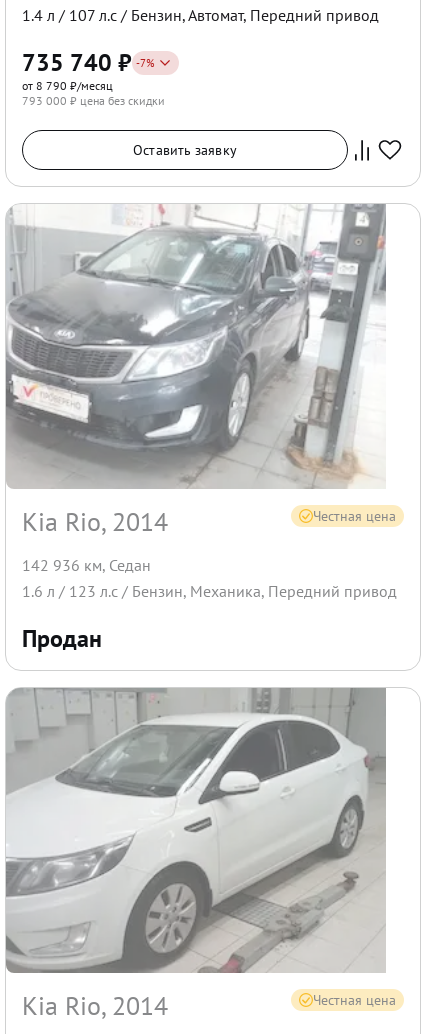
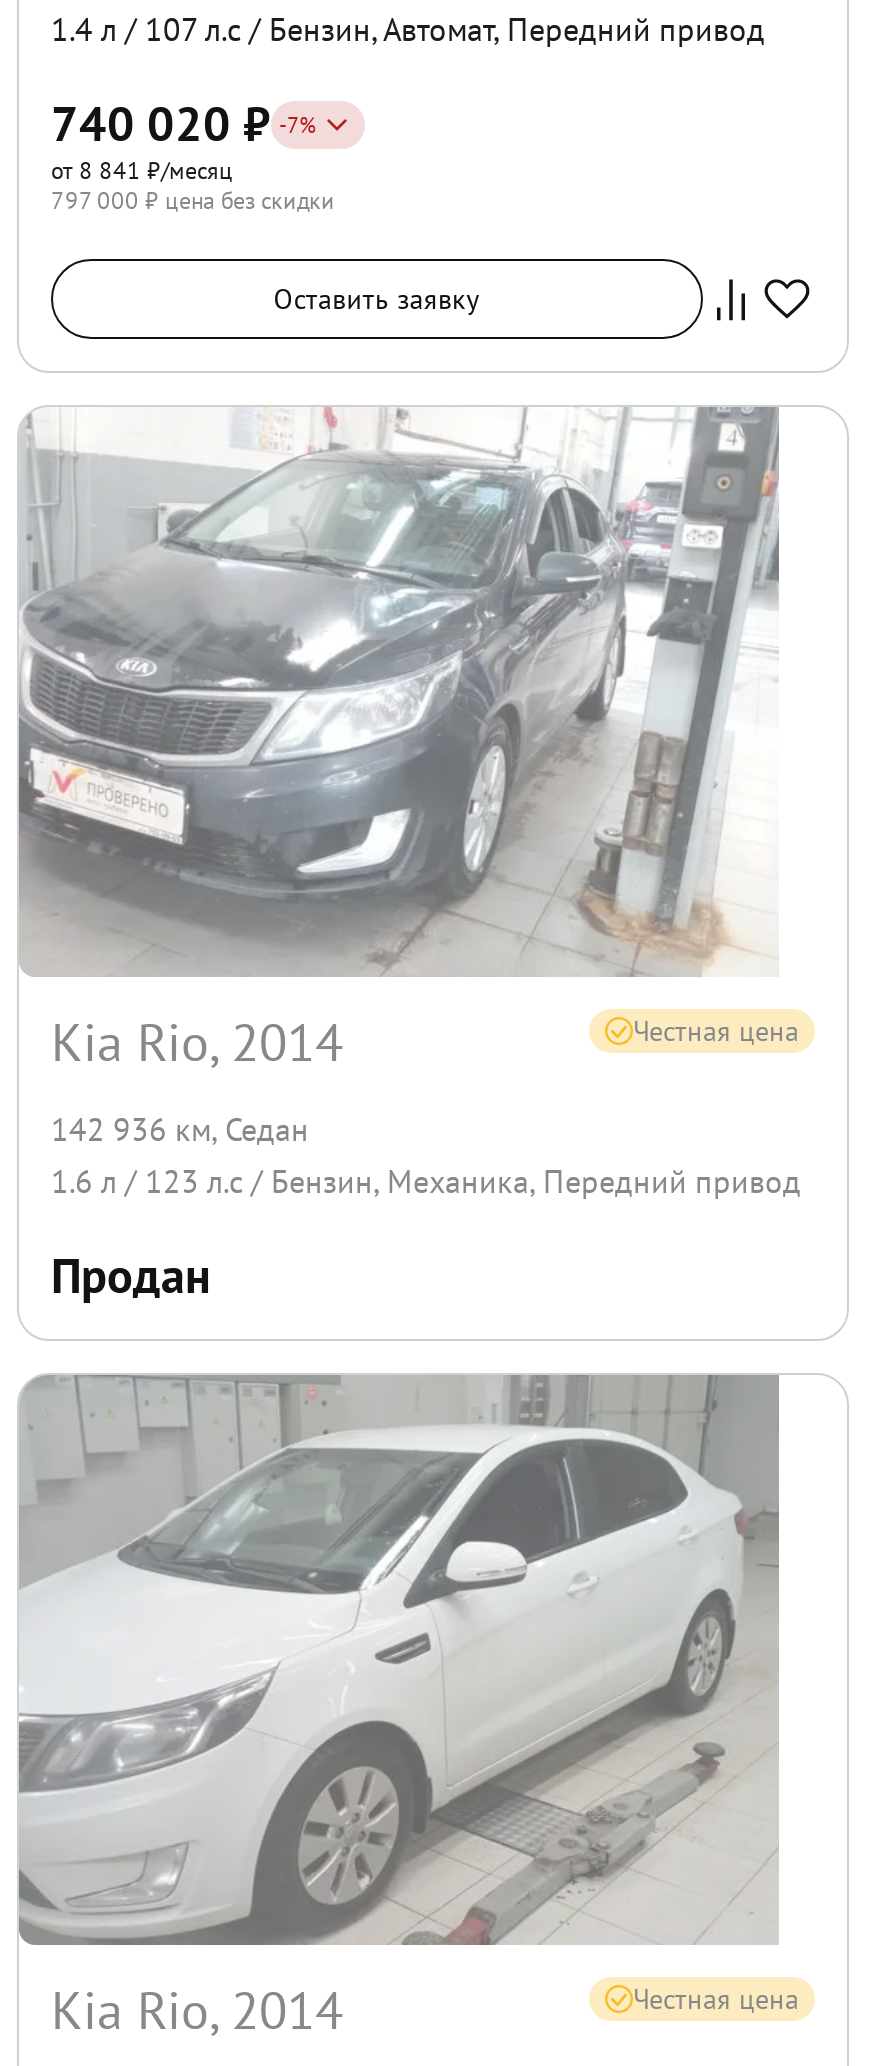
- 735 740 ₽ - 7%
+ 740 020 ₽ - 7%

- от 8 790 ₽/месяц
+ от 8 841 ₽/месяц

- 793 000 ₽ цена без скидки
+ 797 000 ₽ цена без скидки
